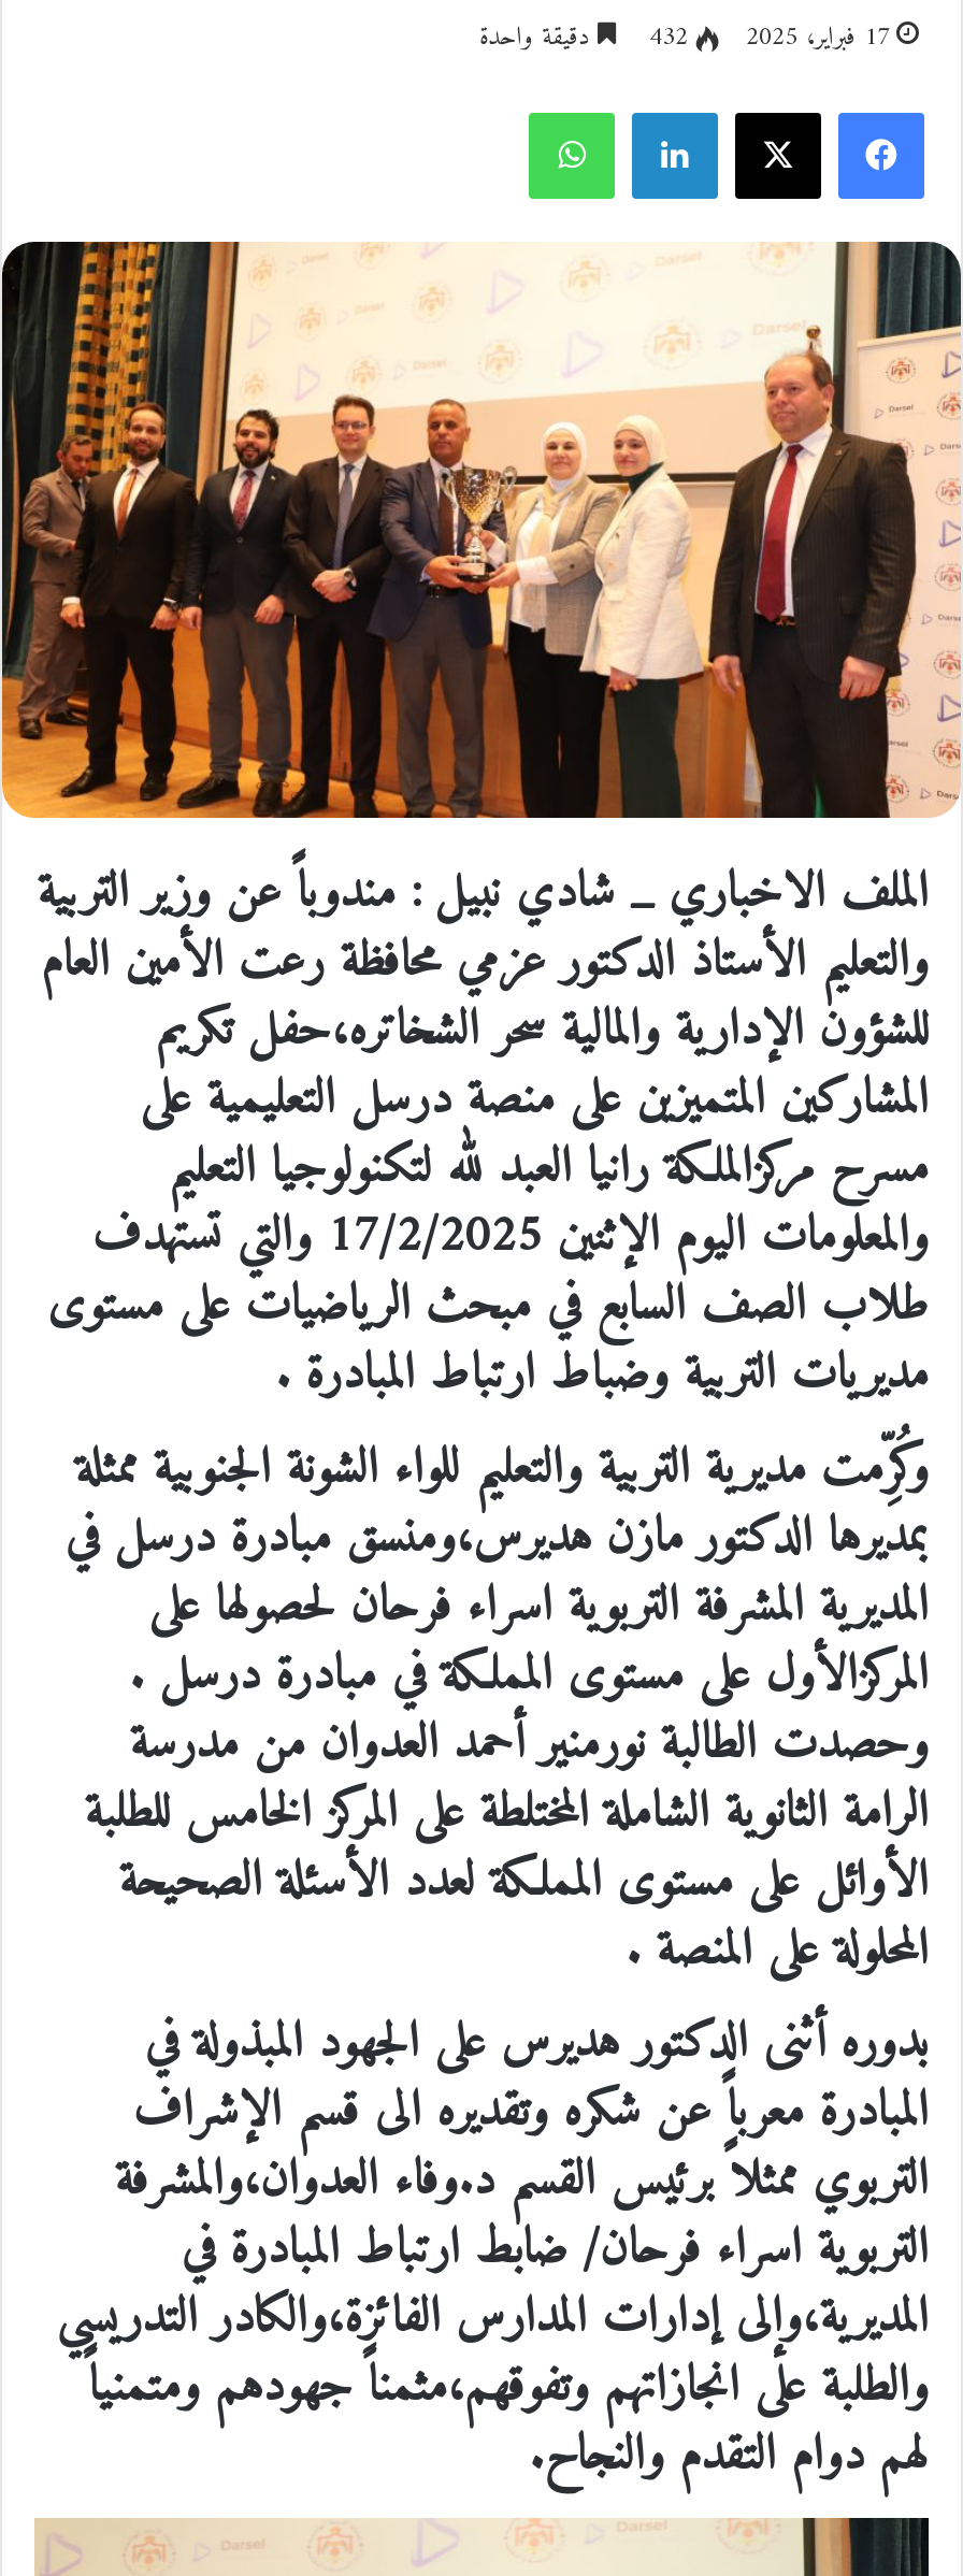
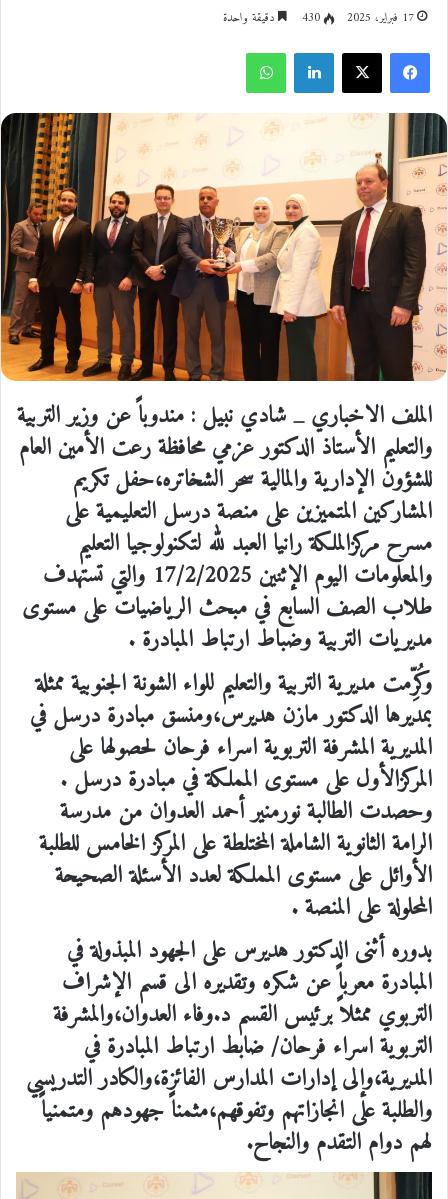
- 432 دقيقة واحدة
+ 430 دقيقة واحدة
